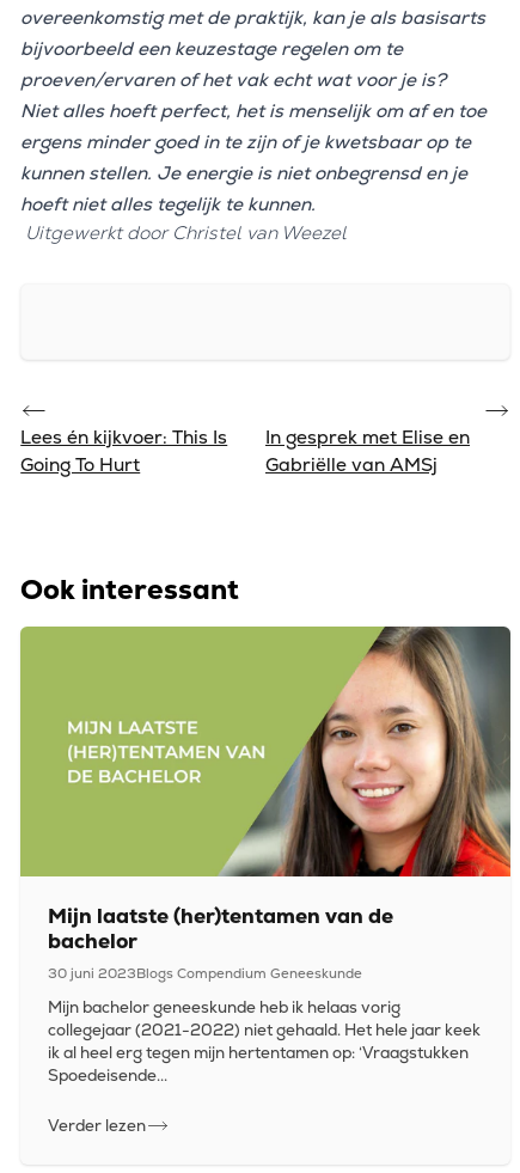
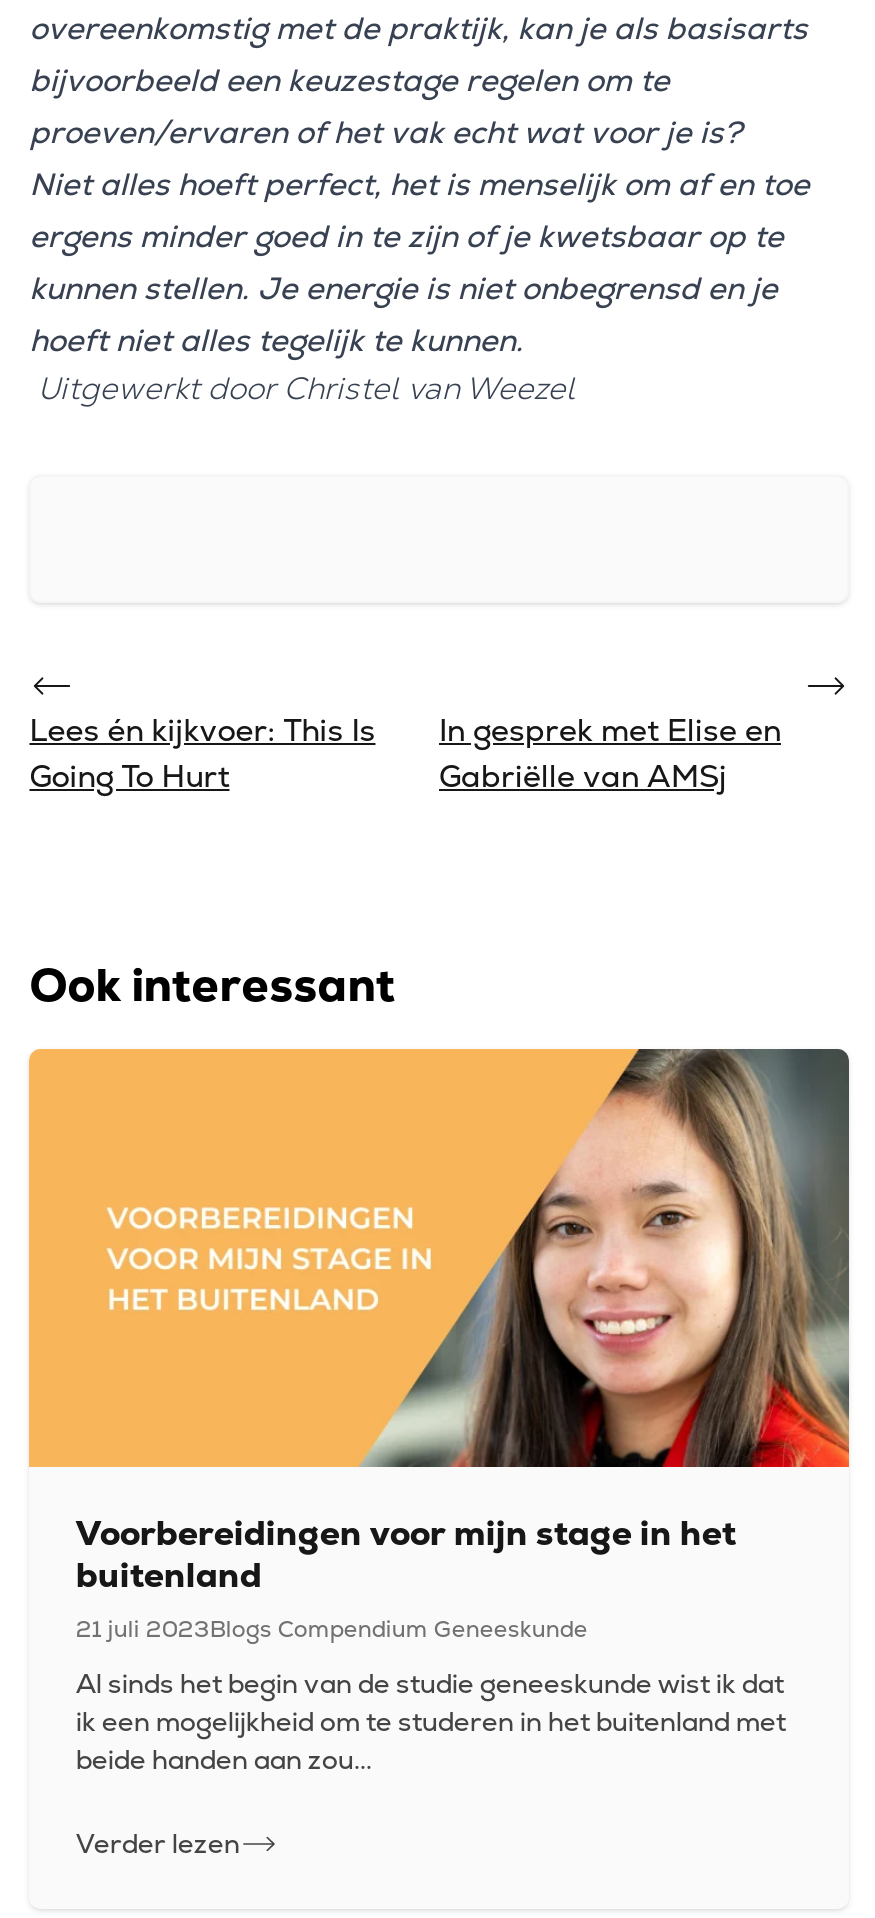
- [image]
- Mijn laatste (her)tentamen van de
- bachelor
- 30 juni 2023Blogs Compendium Geneeskunde
+ [image]
+ Voorbereidingen voor mijn stage in het
+ buitenland
+ 21 juli 2023Blogs Compendium Geneeskunde

- Mijn bachelor geneeskunde heb ik helaas vorig
- collegejaar (2021-2022) niet gehaald. Het hele jaar keek
- ik al heel erg tegen mijn hertentamen op: ‘Vraagstukken
- Spoedeisende...
+ Al sinds het begin van de studie geneeskunde wist ik dat
+ ik een mogelijkheid om te studeren in het buitenland met
+ beide handen aan zou...
